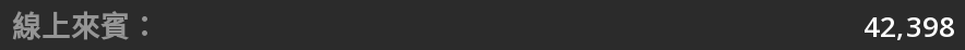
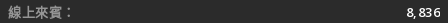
- 42,398
+ 8,836
